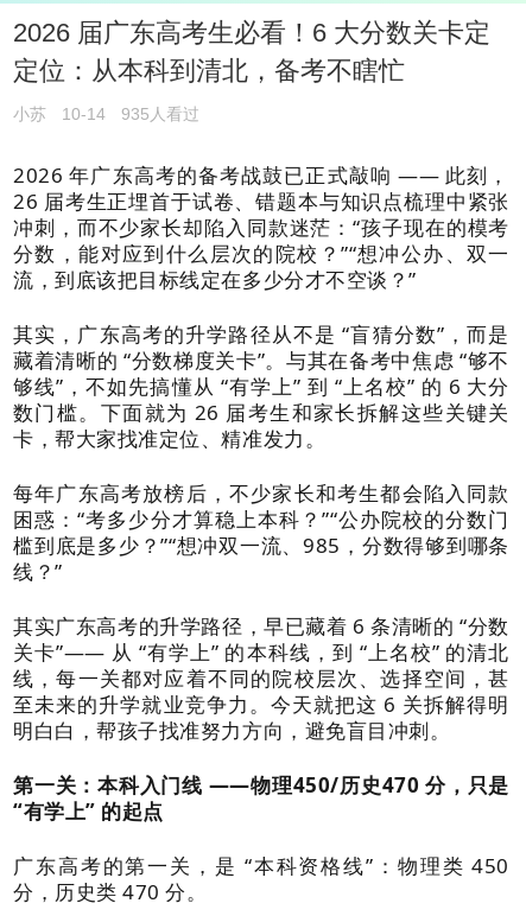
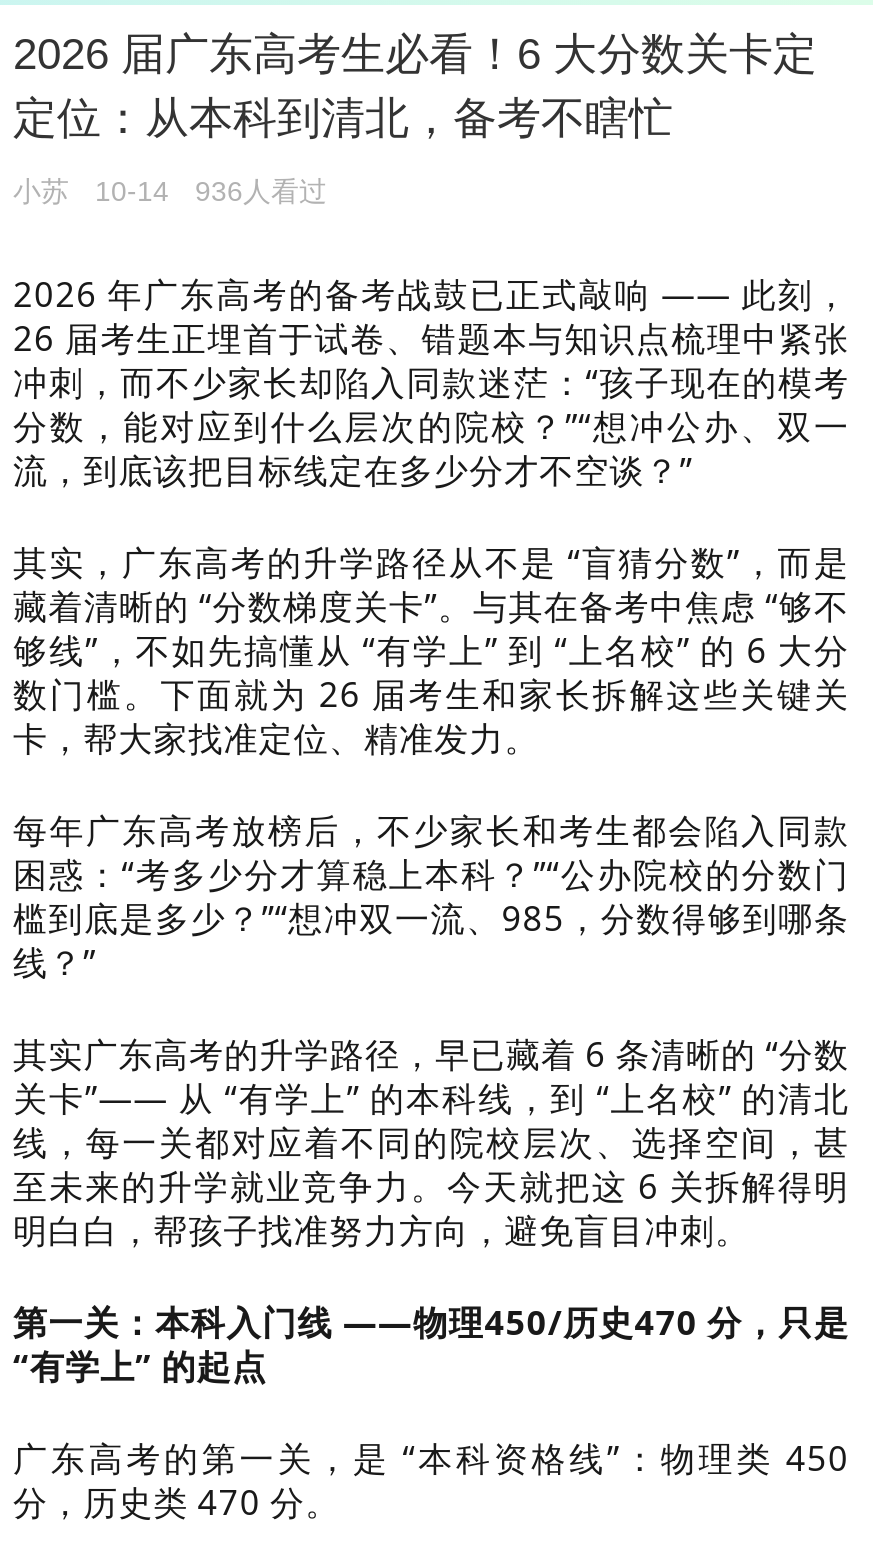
- 小苏 10-14 935人看过
+ 小苏 10-14 936人看过
